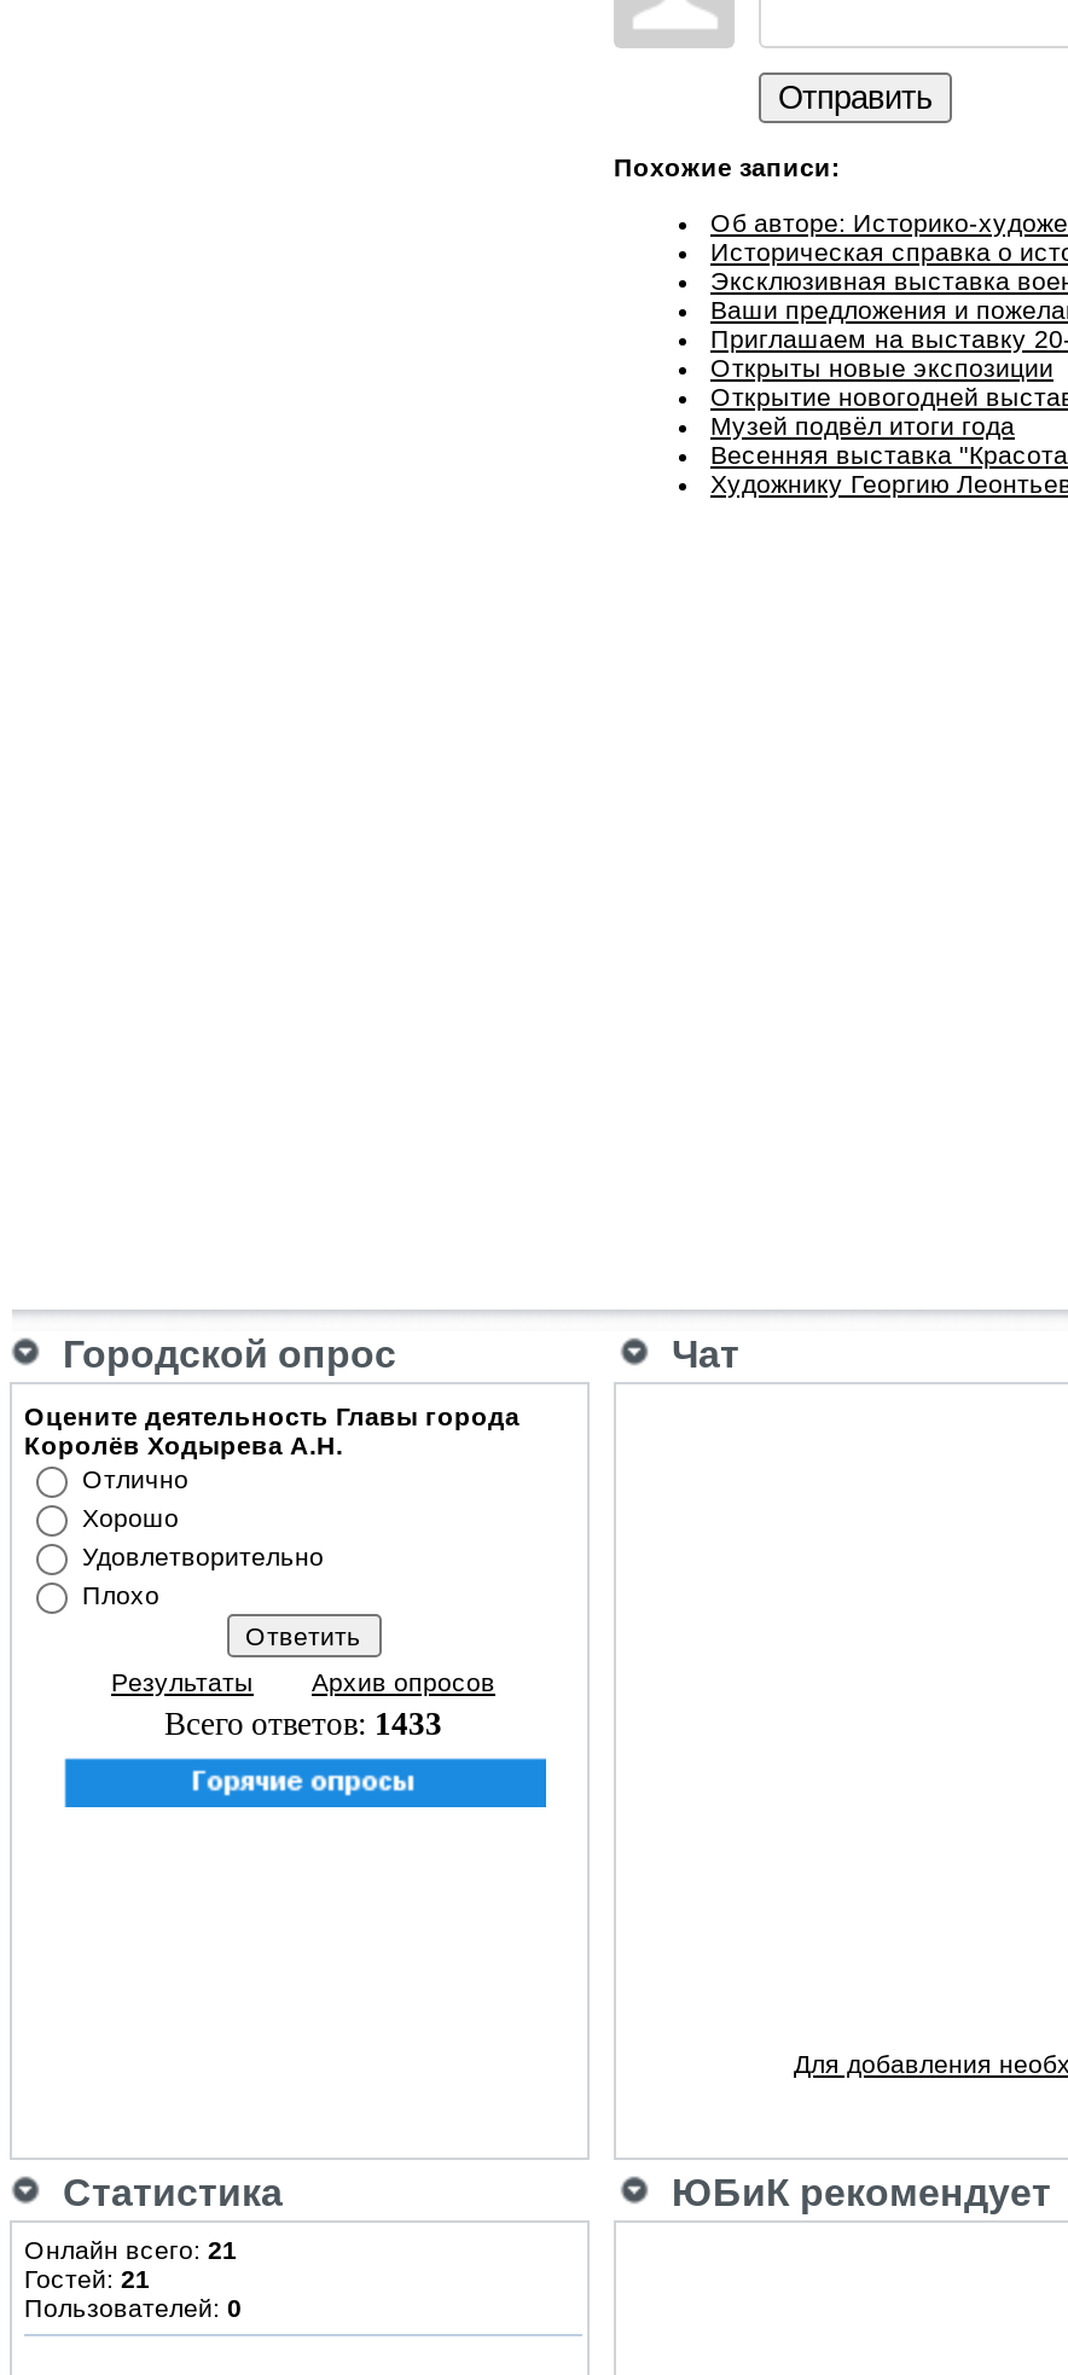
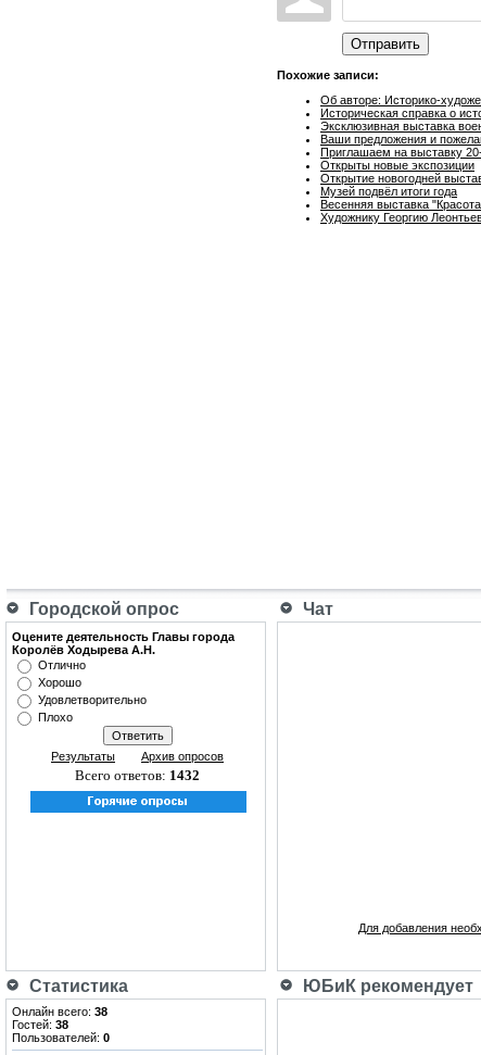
- Всего ответов: 1433
+ Всего ответов: 1432

- Онлайн всего: 21
+ Онлайн всего: 38

- Гостей: 21
+ Гостей: 38
